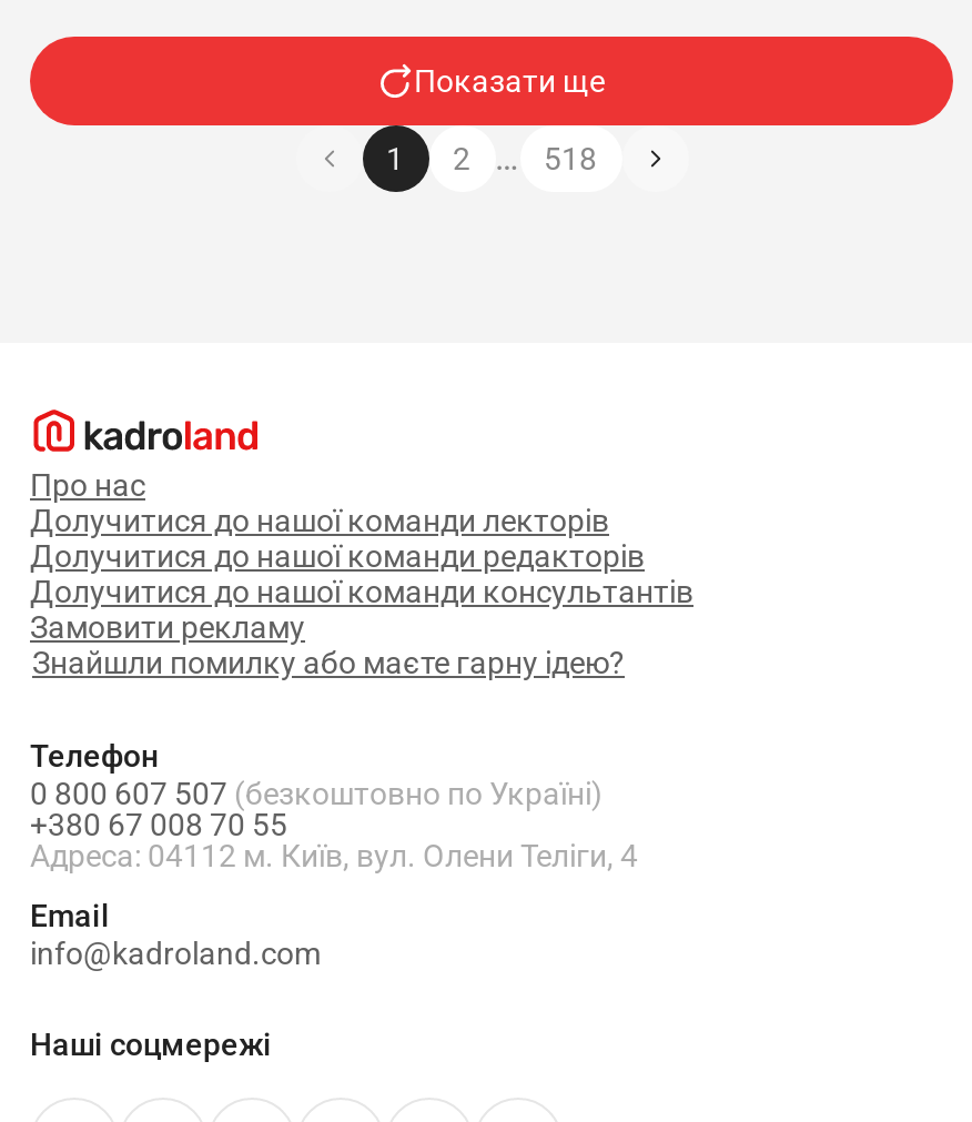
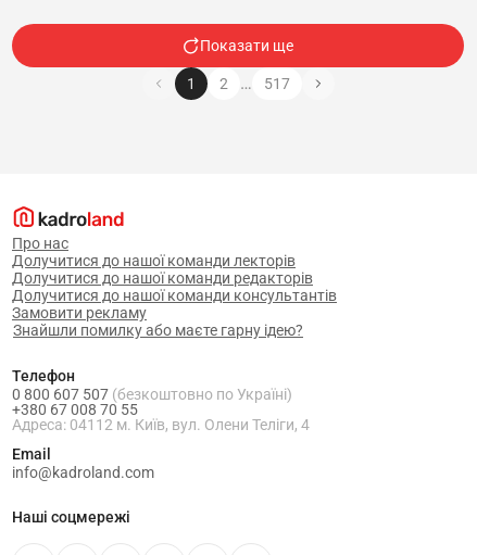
- 518
+ 517
